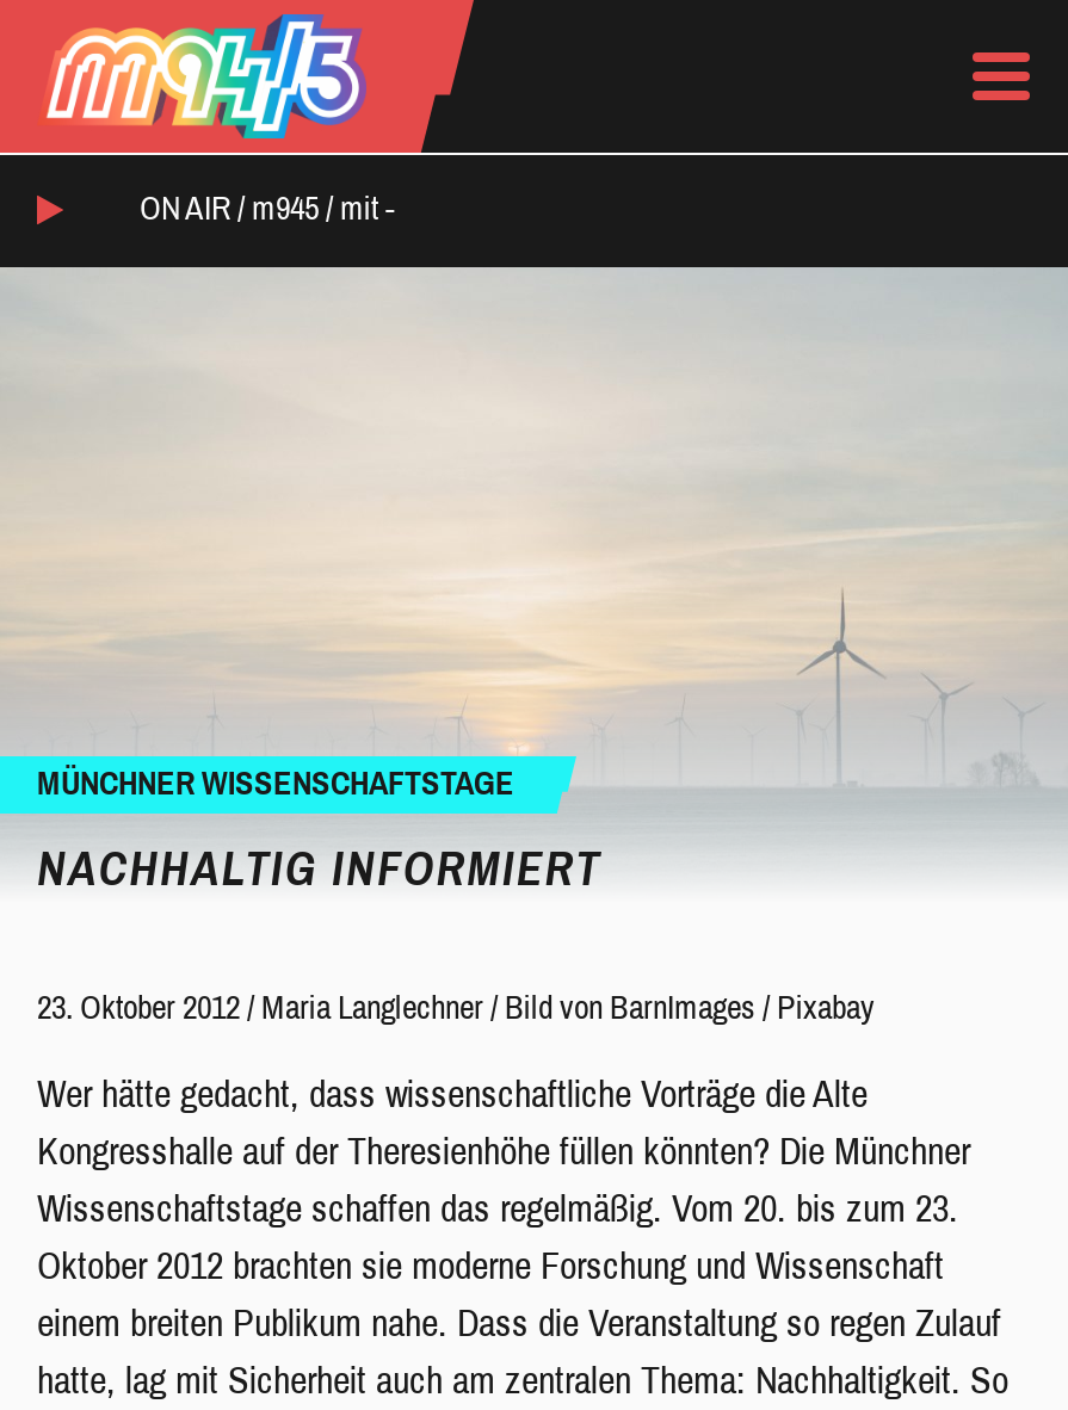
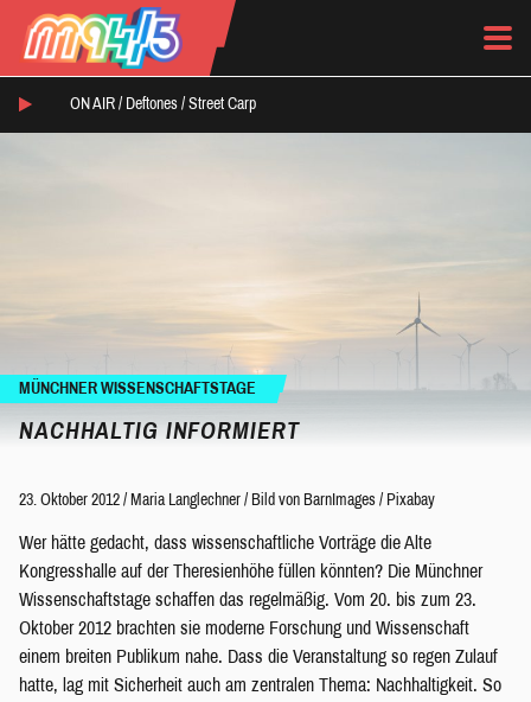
- ON AIR / m945 / mit -
+ ON AIR / Deftones / Street Carp
